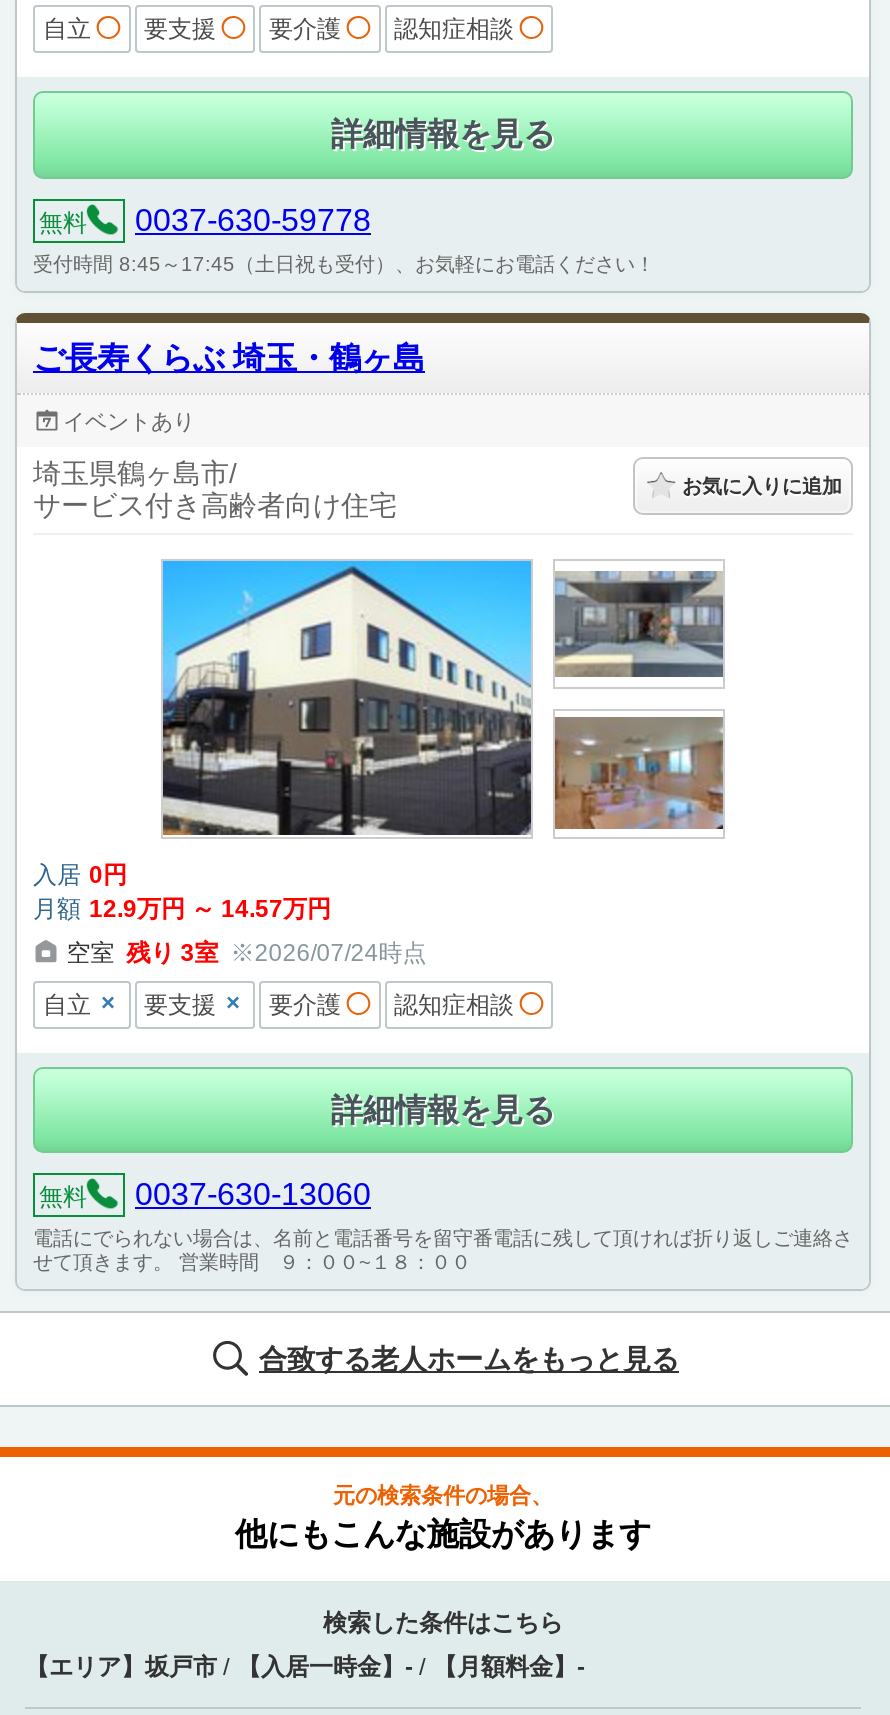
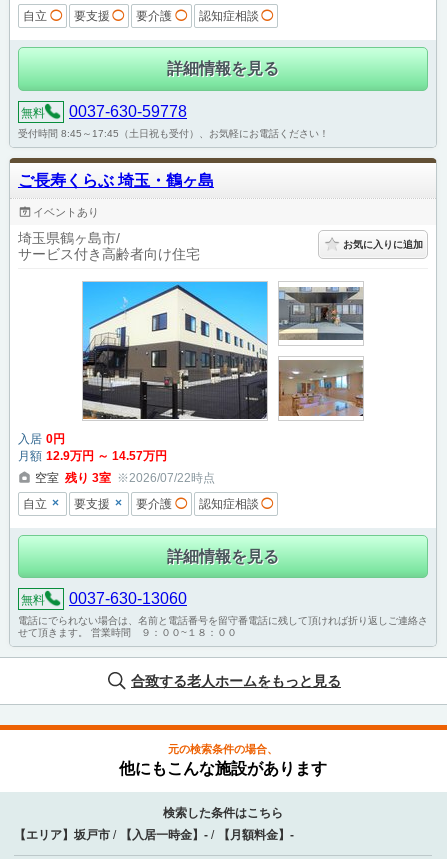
- 空室 残り 3室 ※2026/07/24時点
+ 空室 残り 3室 ※2026/07/22時点
